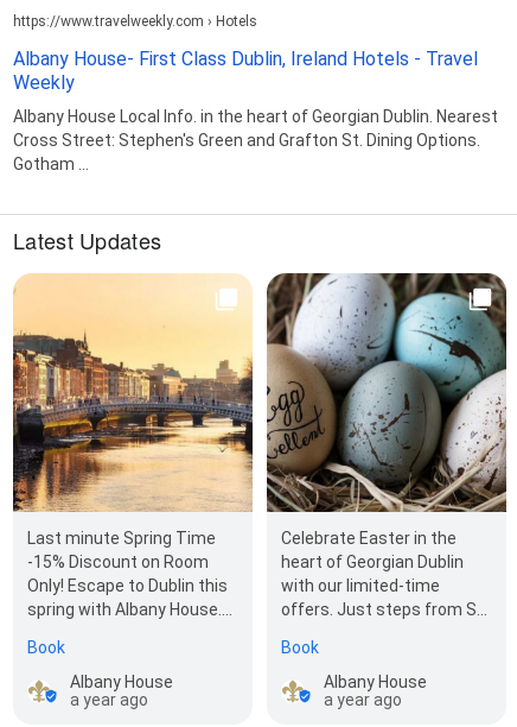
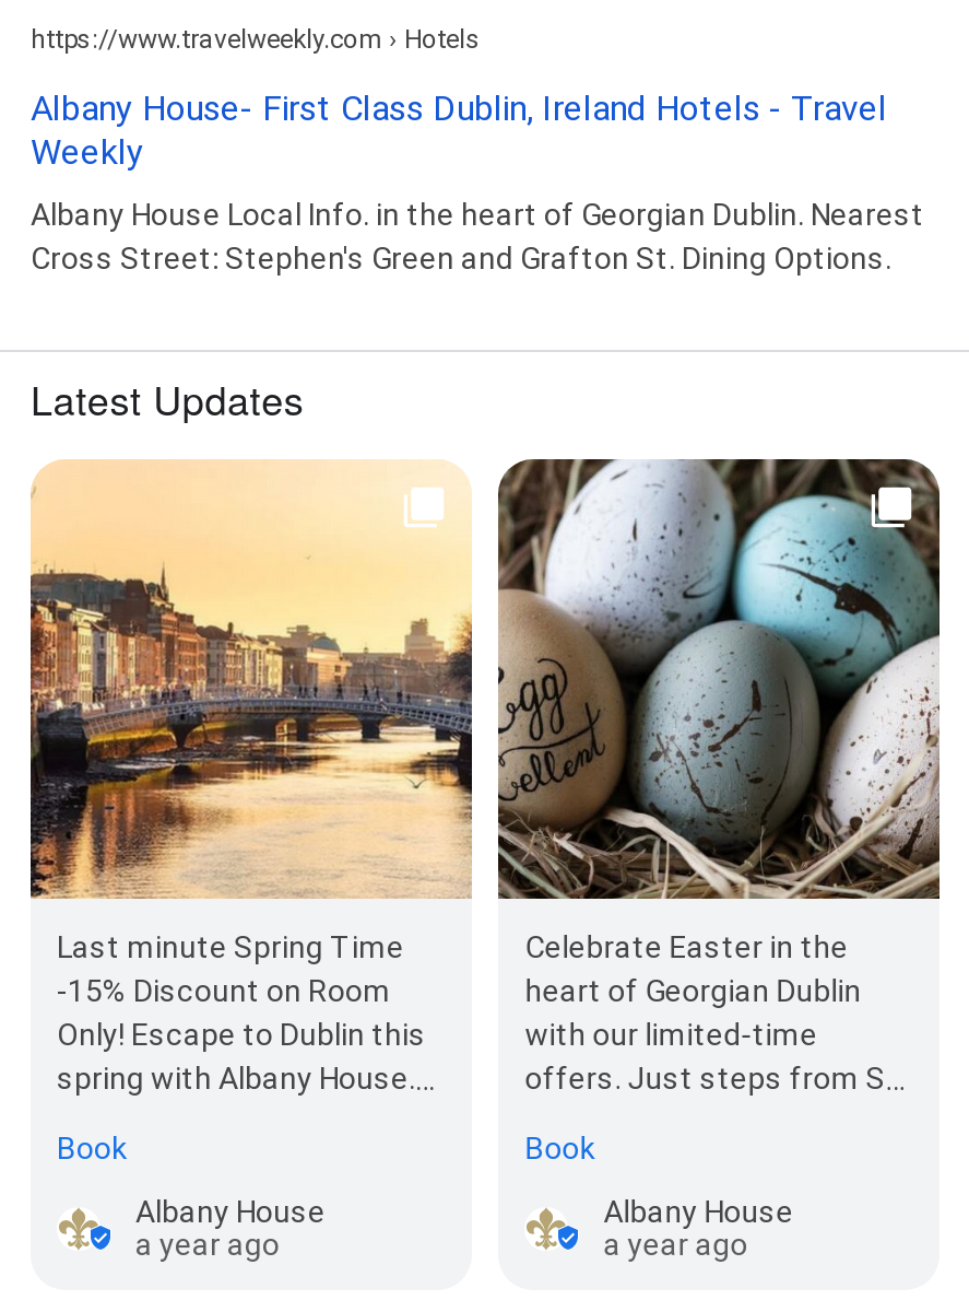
- Gotham ...
